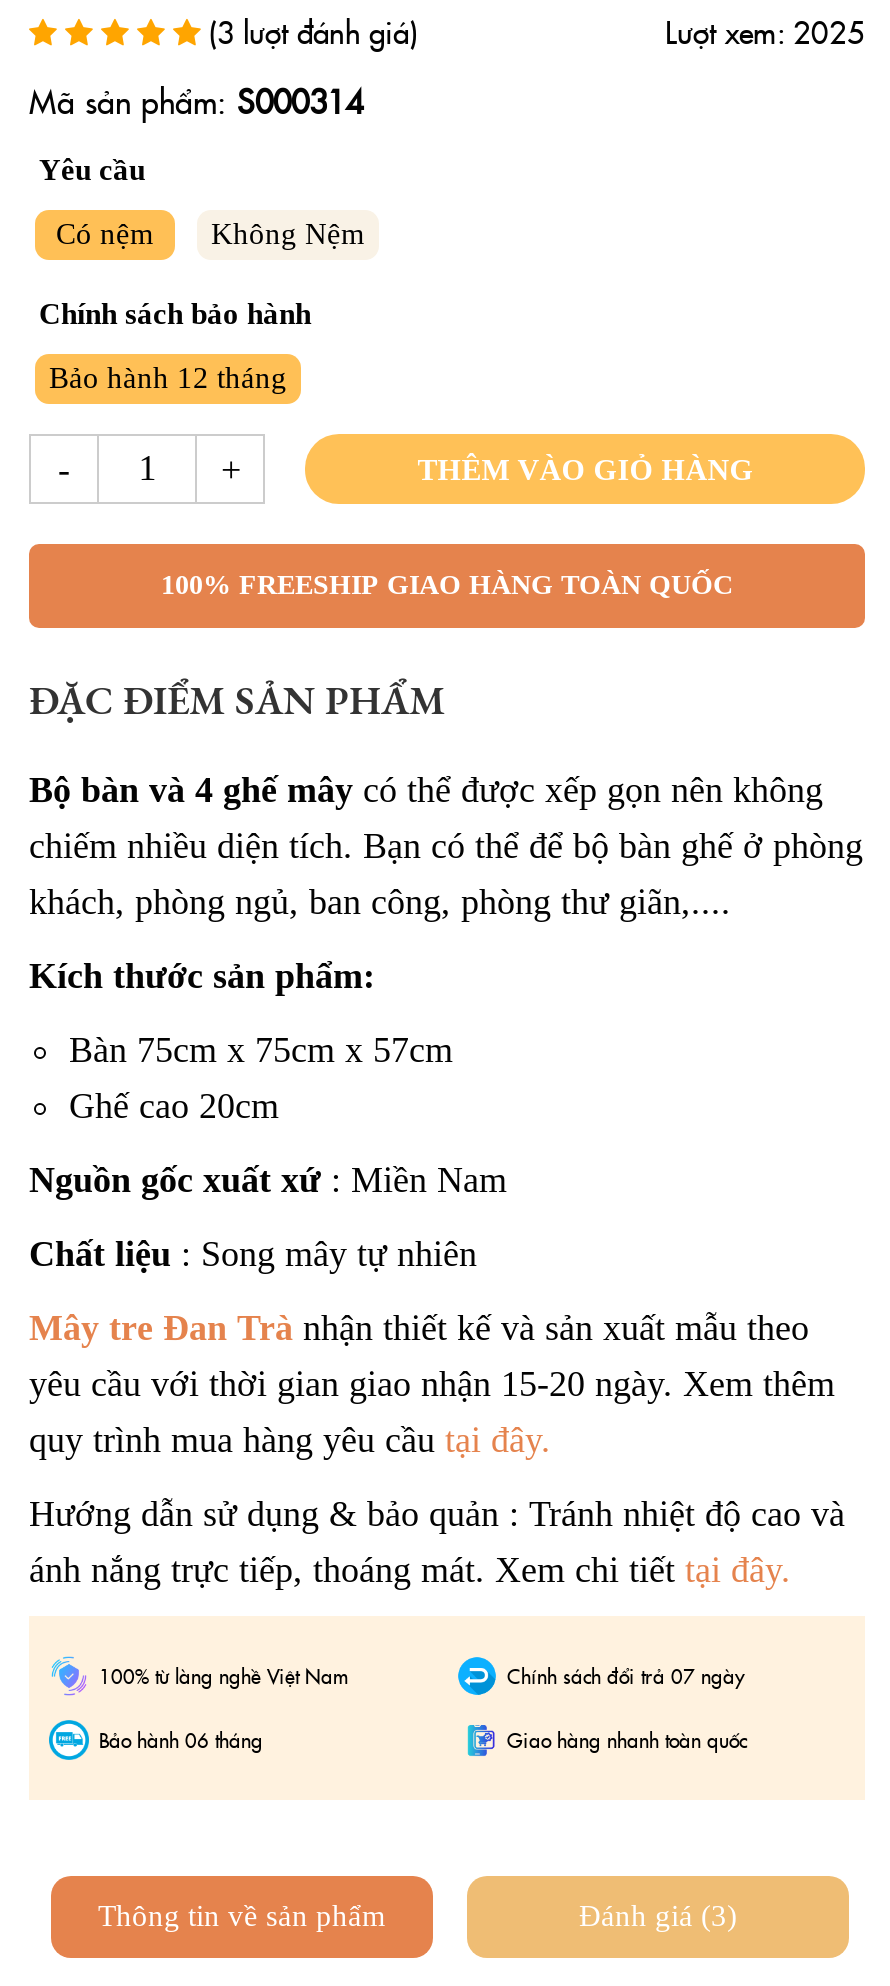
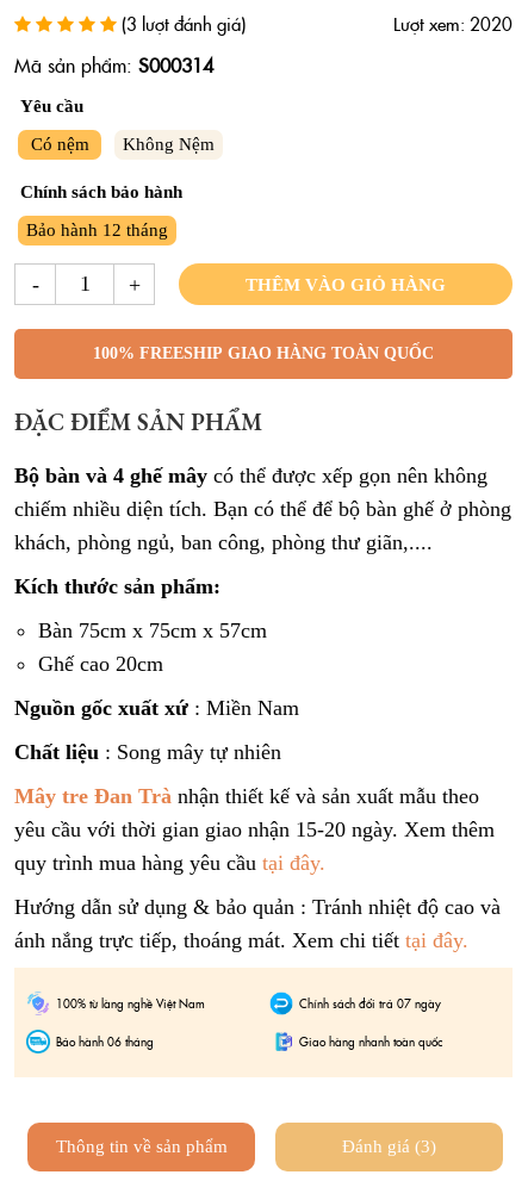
- Lượt xem: 2025
+ Lượt xem: 2020
